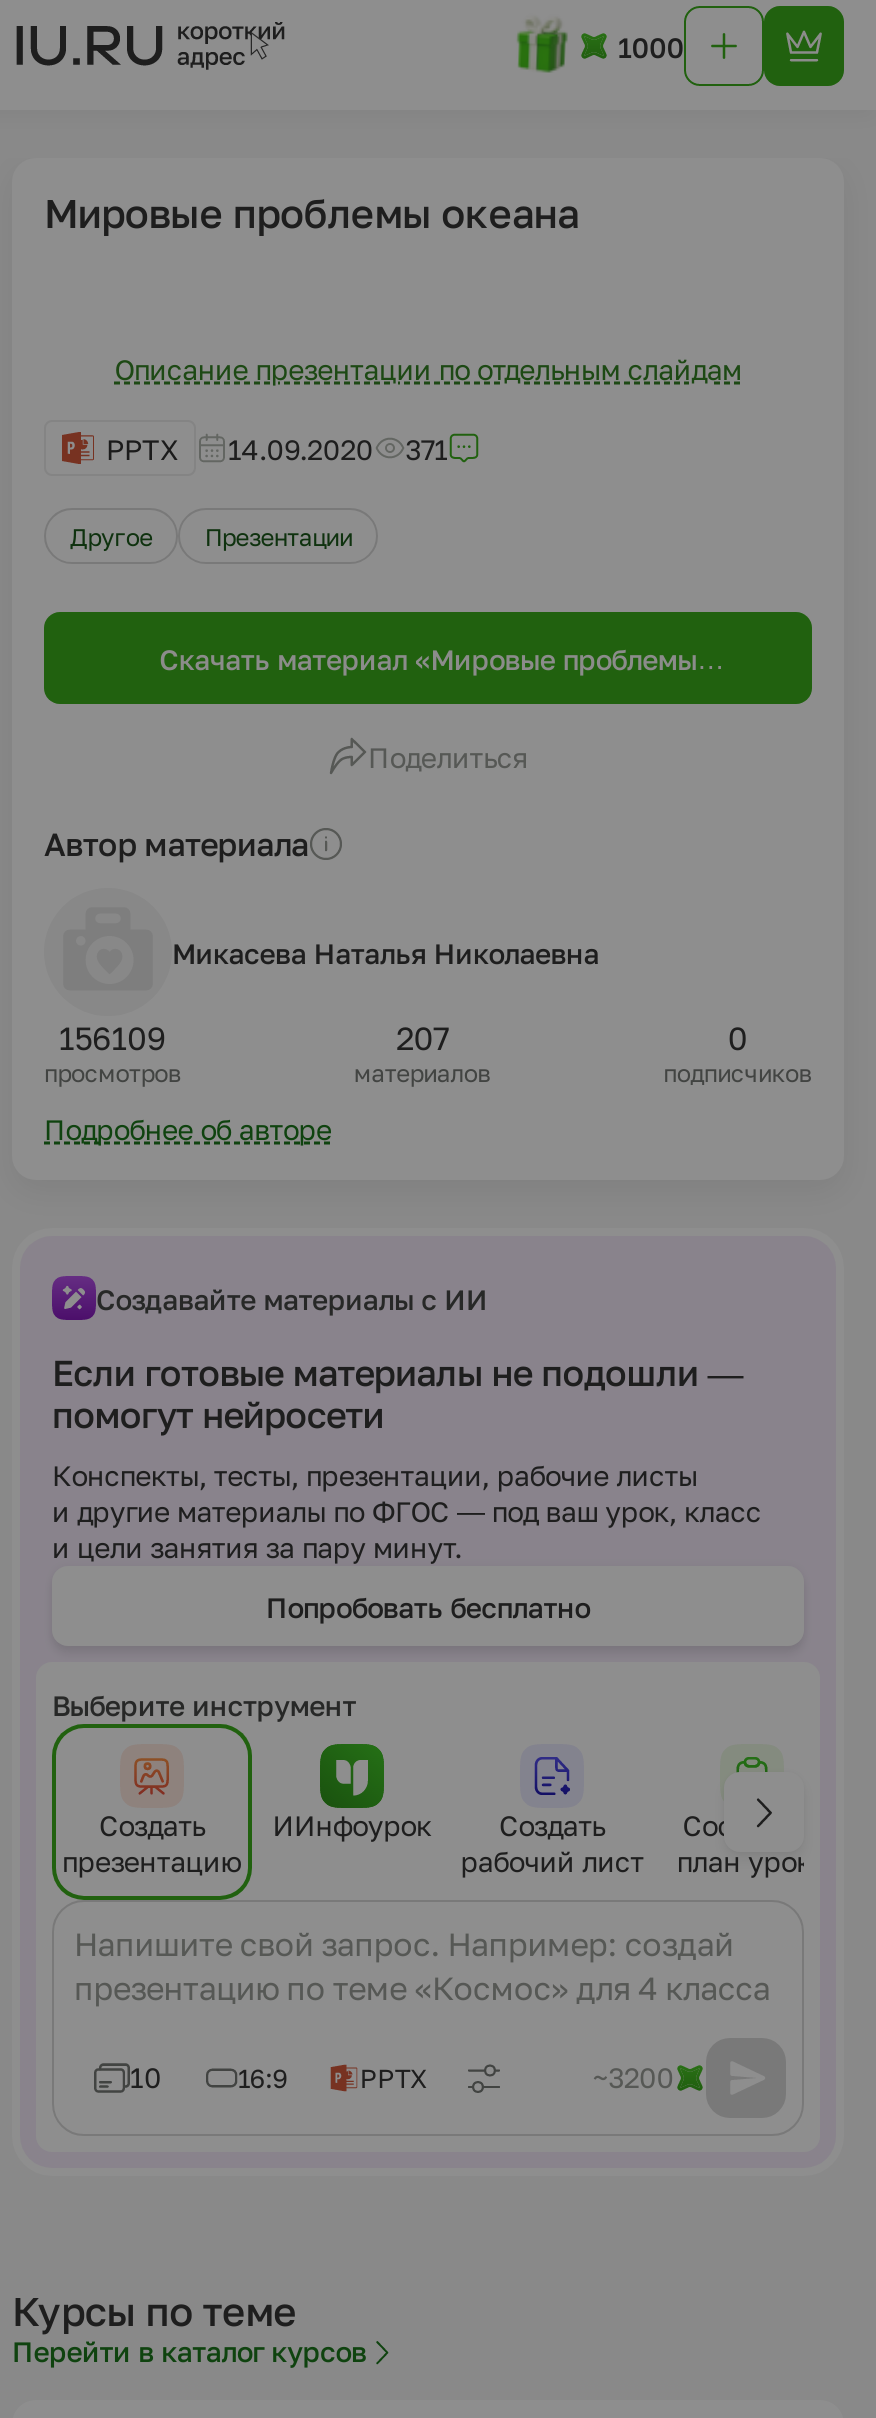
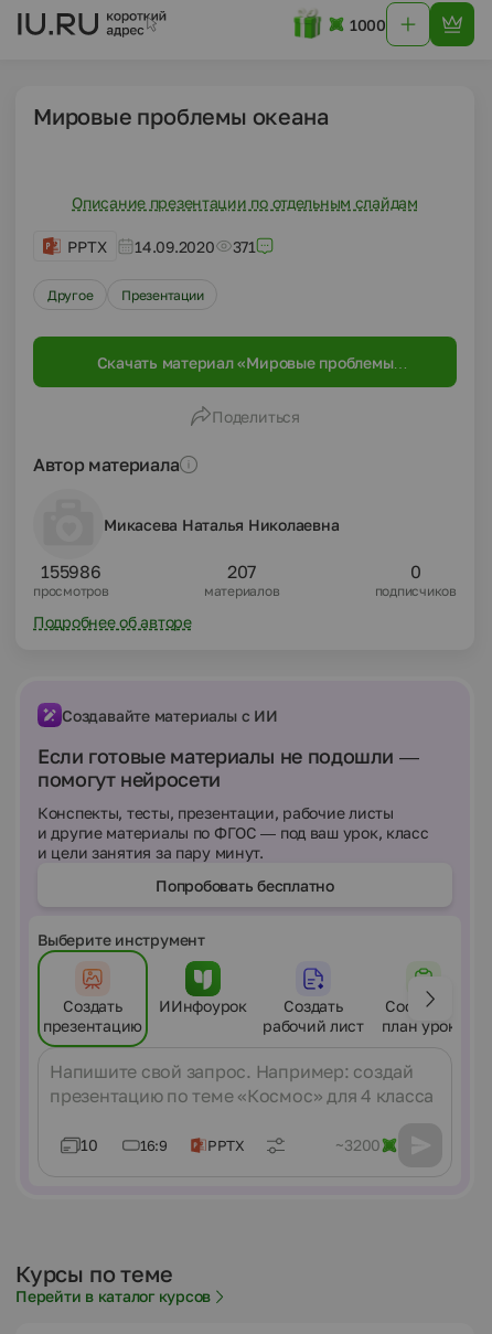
- 156109
+ 155986
